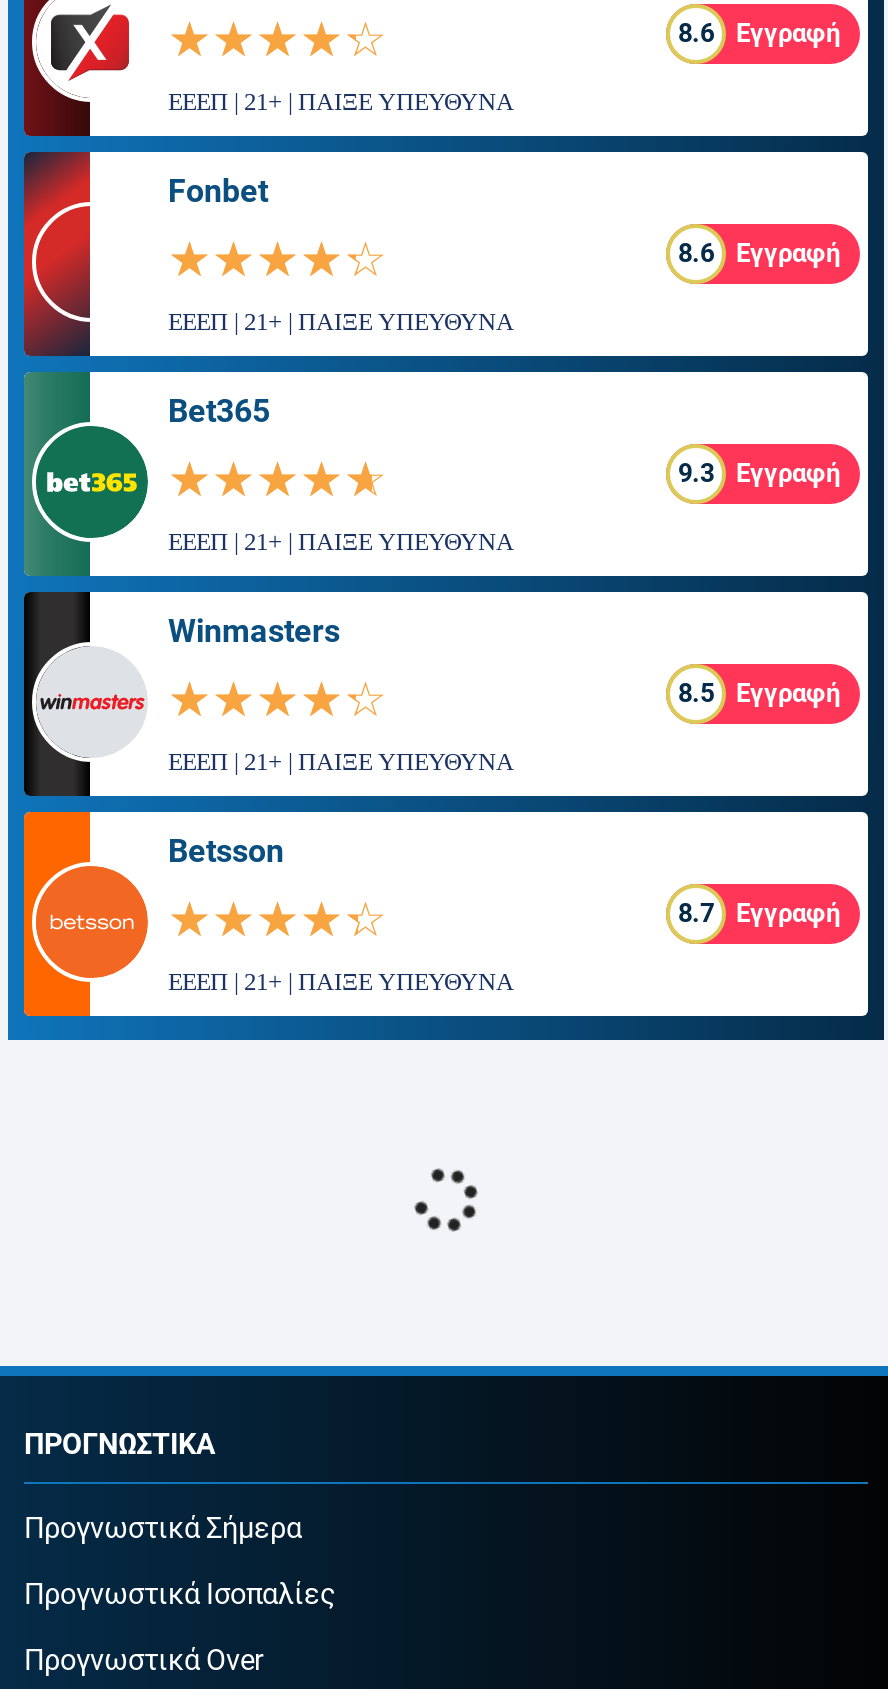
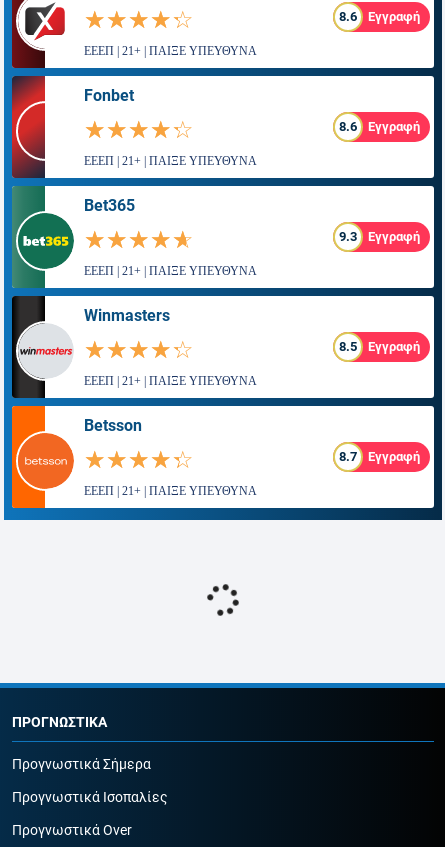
- [image]
+ [image]
